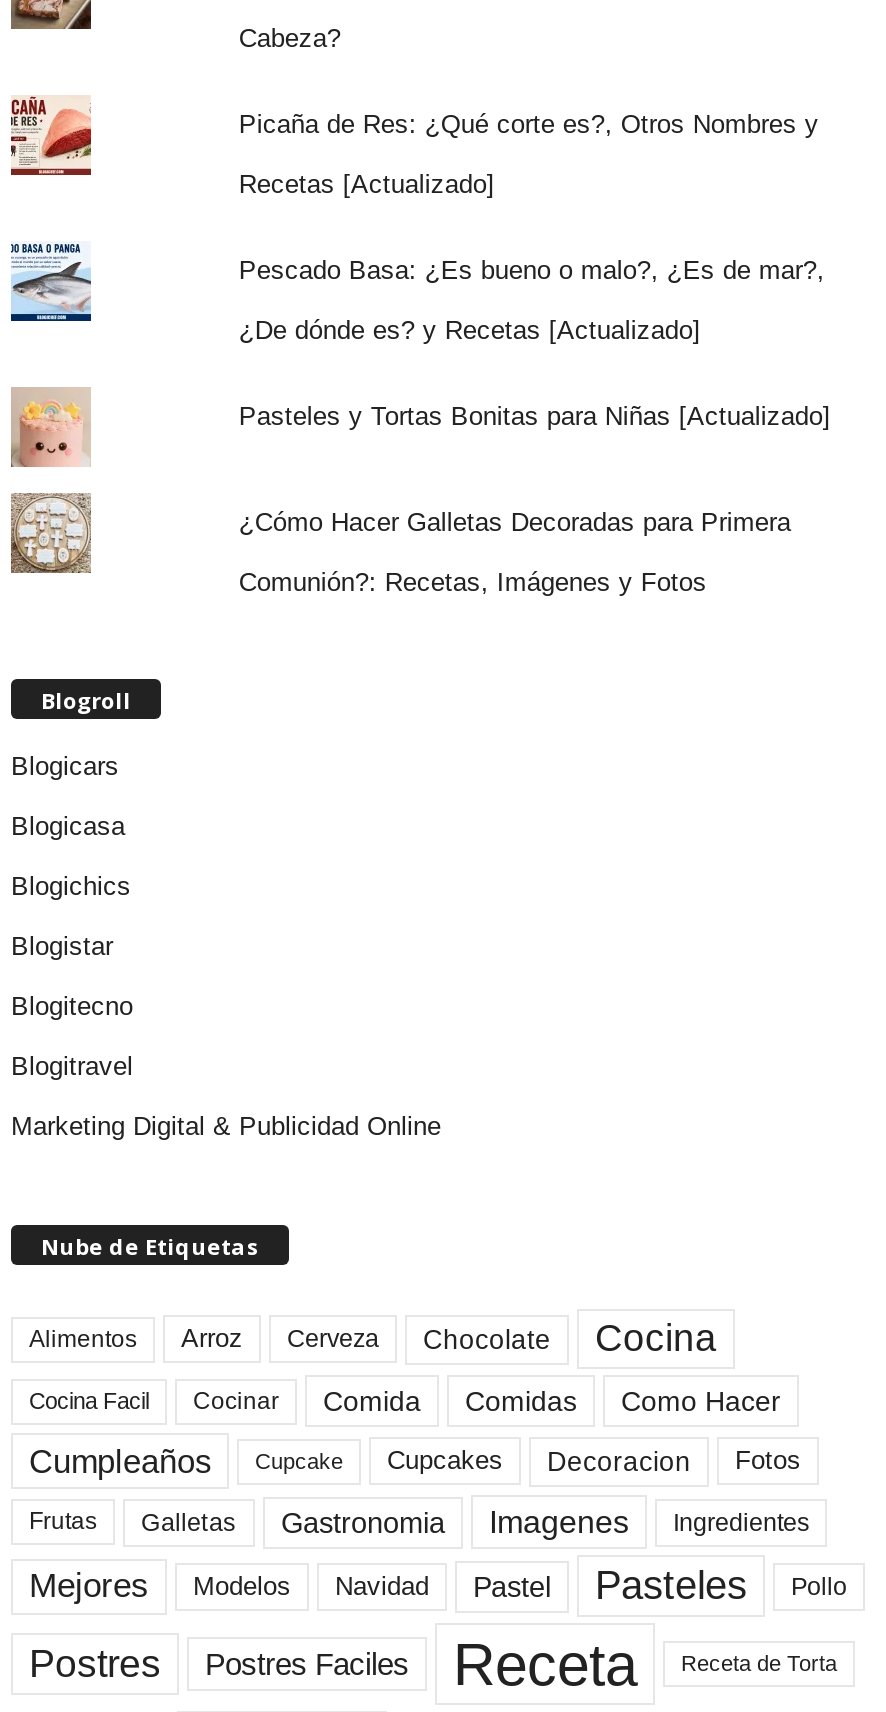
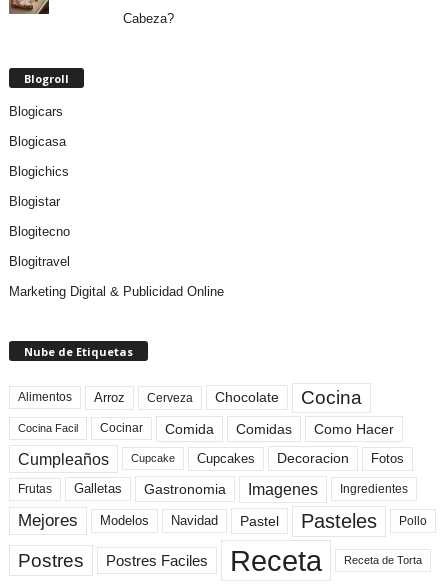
- [image]

- Picaña de Res: ¿Qué corte es?, Otros Nombres y
- Recetas [Actualizado]
- Pescado Basa: ¿Es bueno o malo?, ¿Es de mar?,
- ¿De dónde es? y Recetas [Actualizado]
- Pasteles y Tortas Bonitas para Niñas [Actualizado]

- [image]

- [image]

- [image]

- ¿Cómo Hacer Galletas Decoradas para Primera
- Comunión?: Recetas, Imágenes y Fotos
